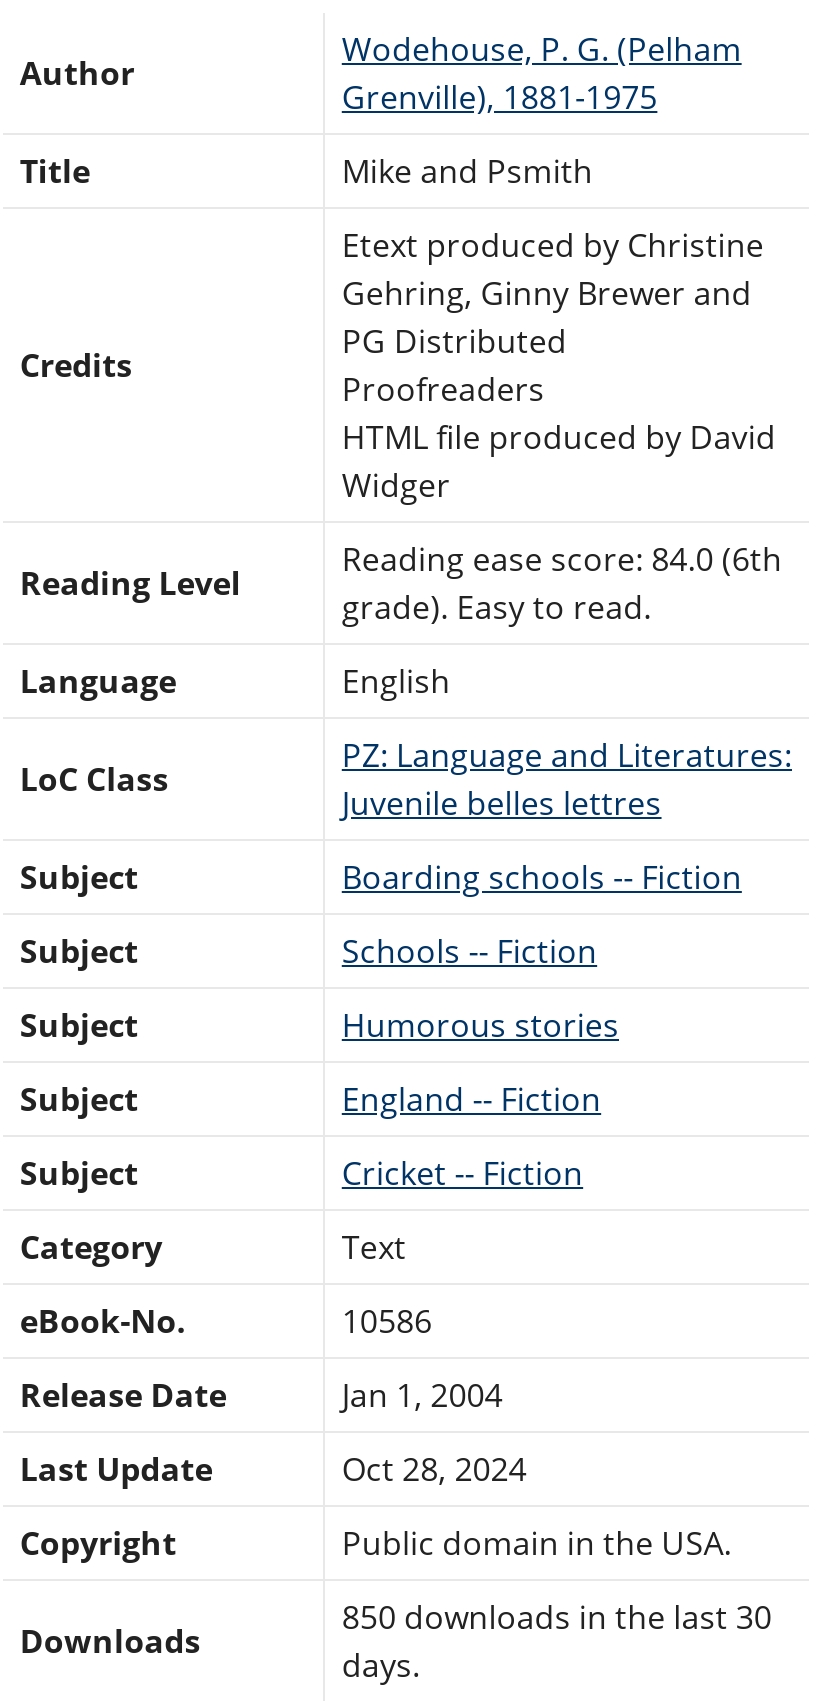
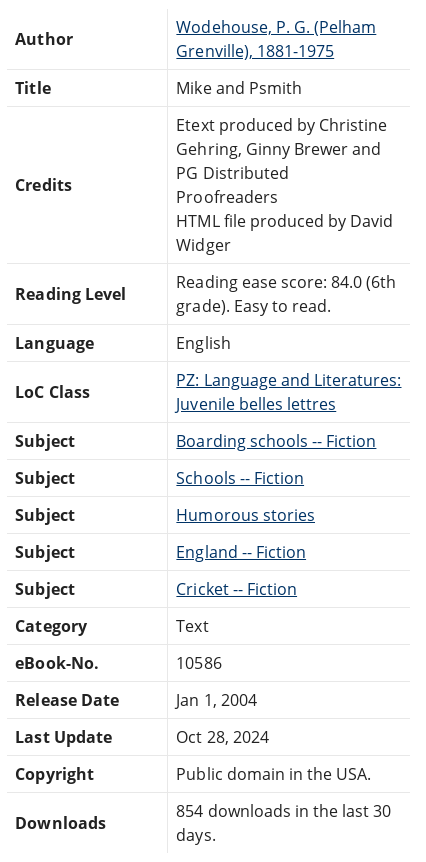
- 850 downloads in the last 30
+ 854 downloads in the last 30
